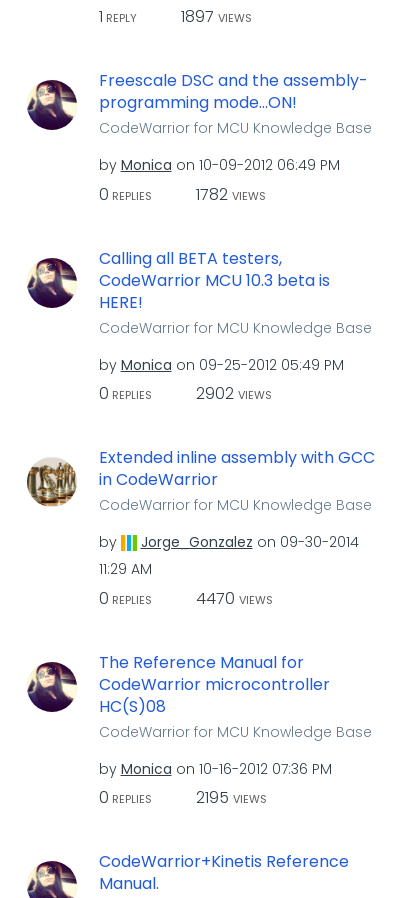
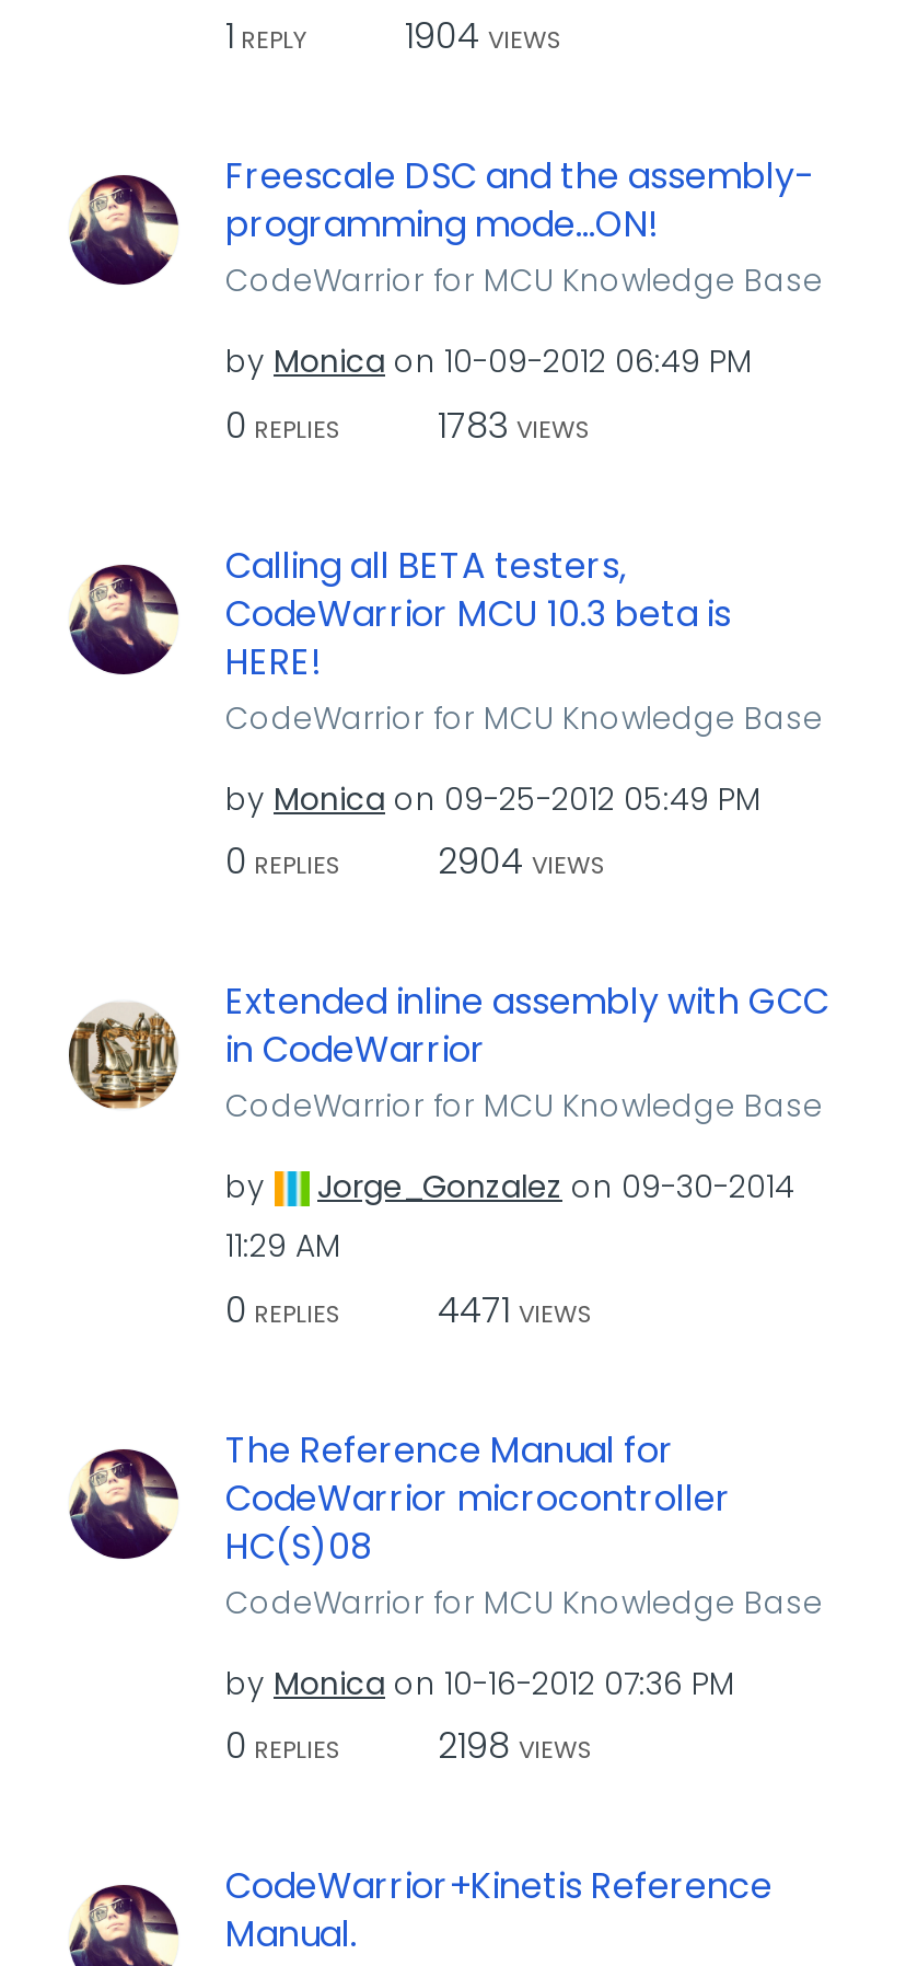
- 1 REPLY 1897 VIEWS
+ 1 REPLY 1904 VIEWS

- 1782 VIEWS
+ 1783 VIEWS

- 2902 VIEWS
+ 2904 VIEWS

- 4470 VIEWS
+ 4471 VIEWS

- 2195 VIEWS
+ 2198 VIEWS
